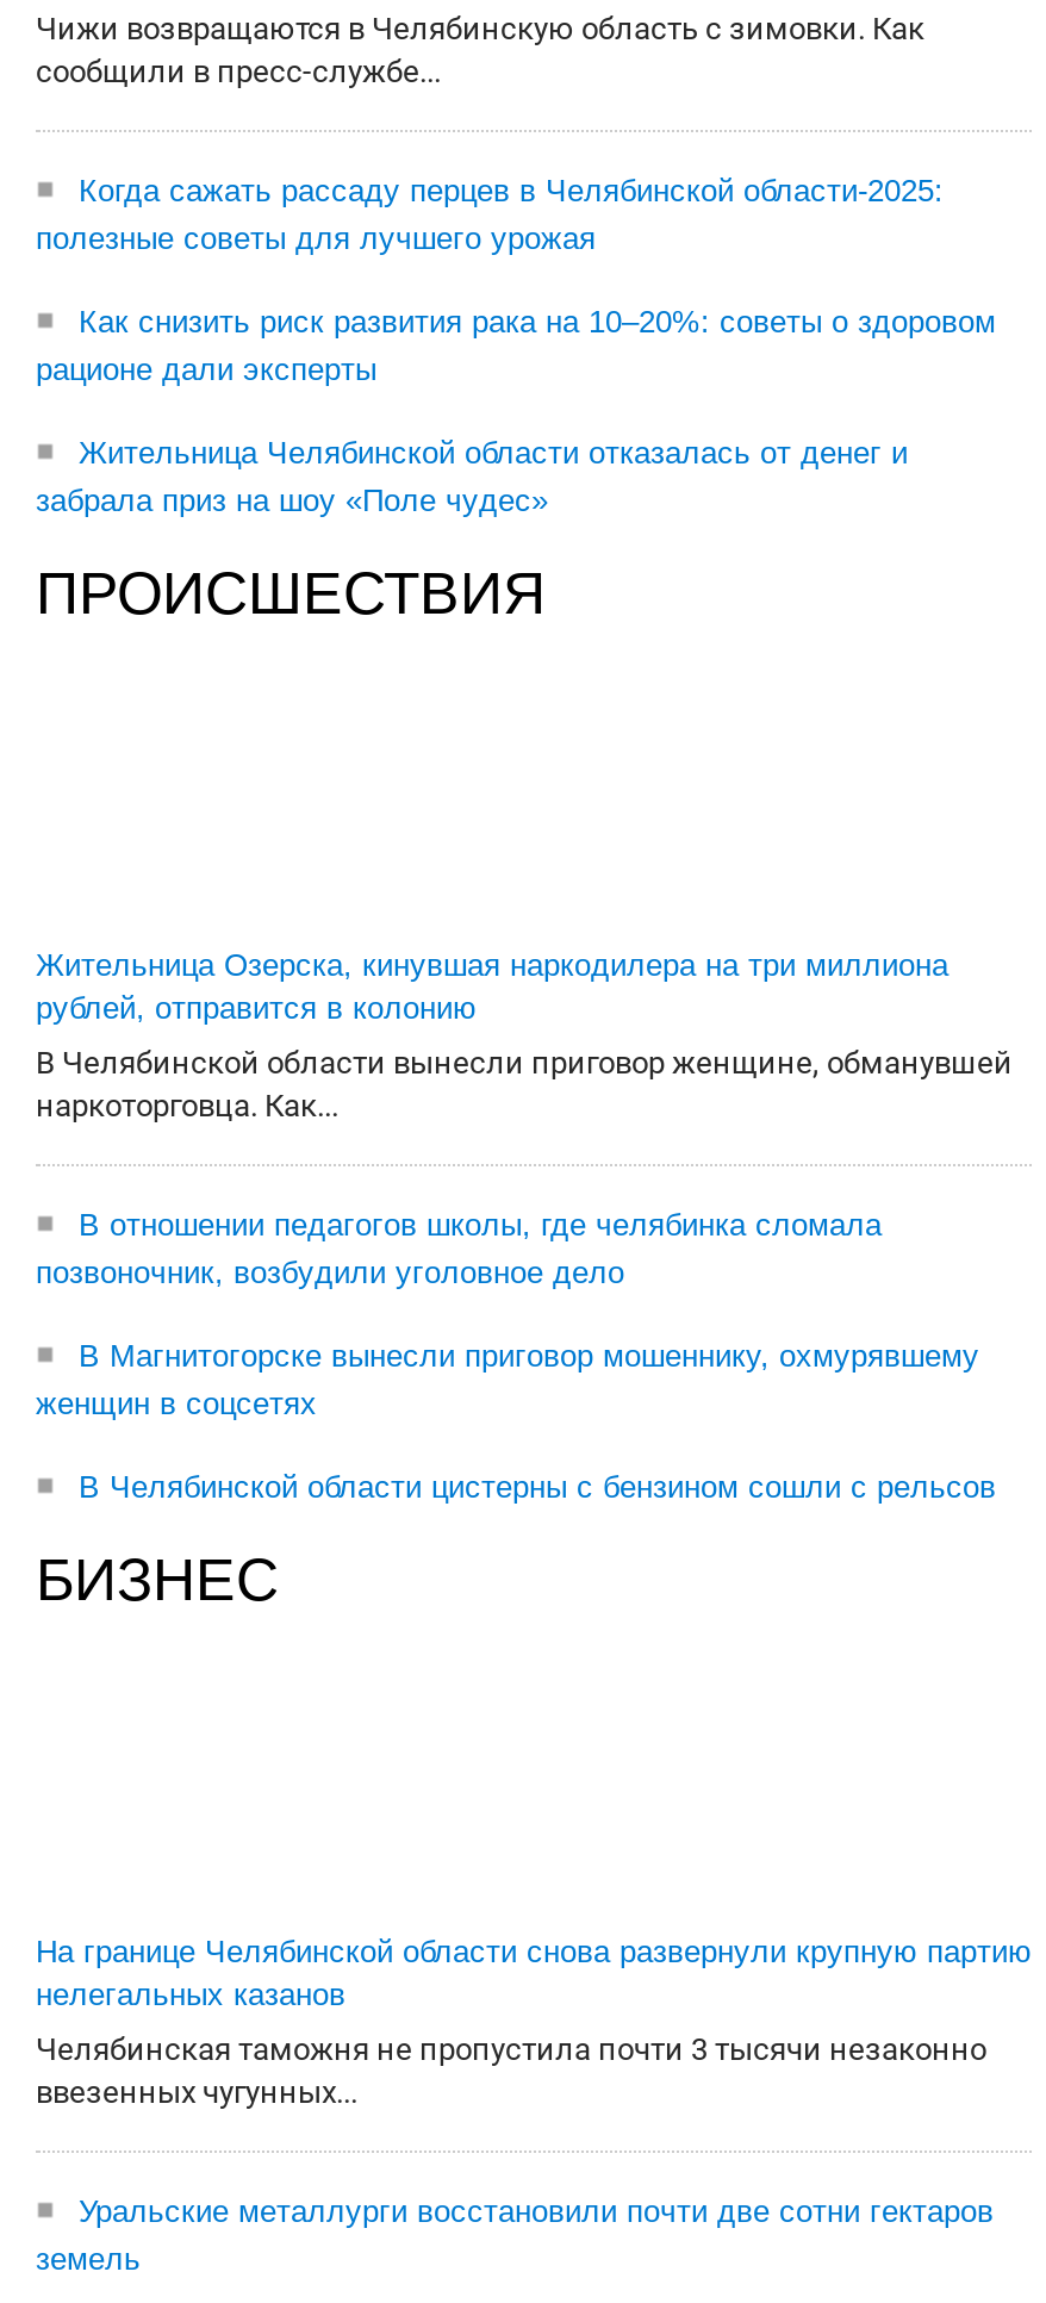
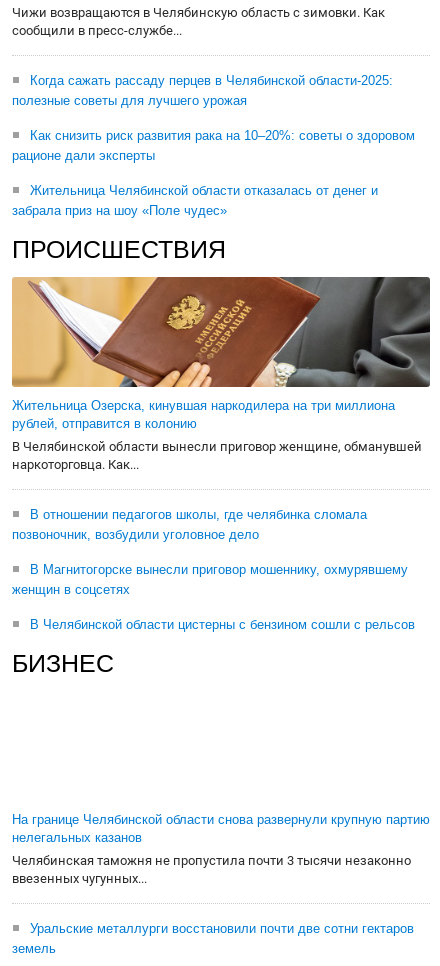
+ [image]
